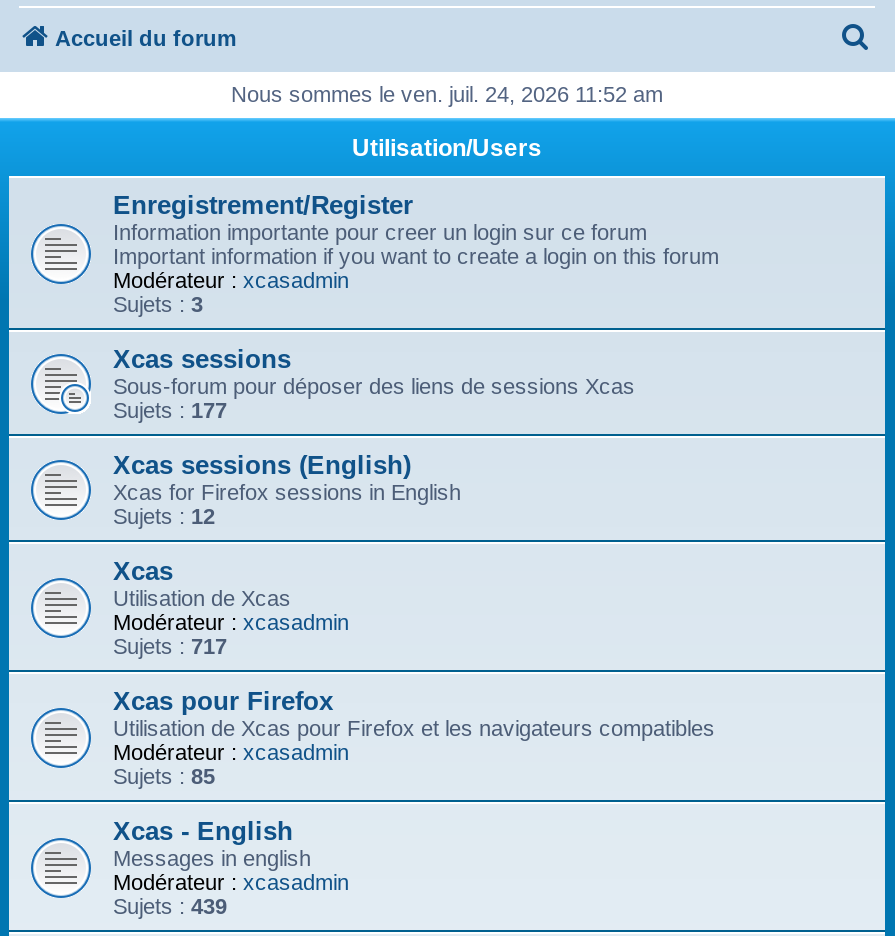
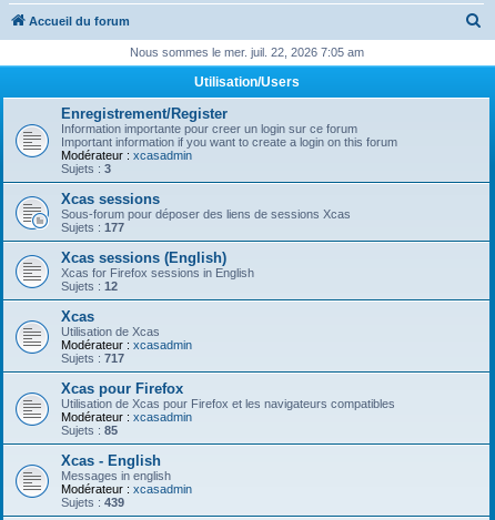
- Nous sommes le ven. juil. 24, 2026 11:52 am
+ Nous sommes le mer. juil. 22, 2026 7:05 am
